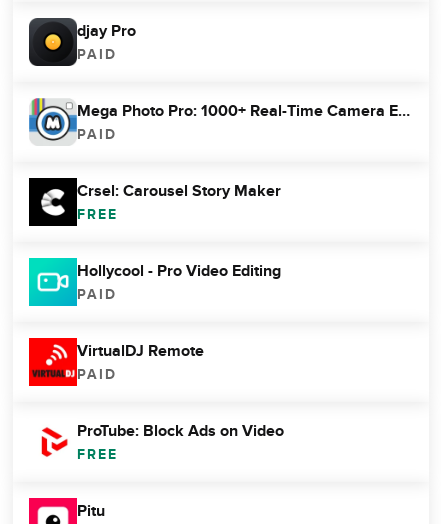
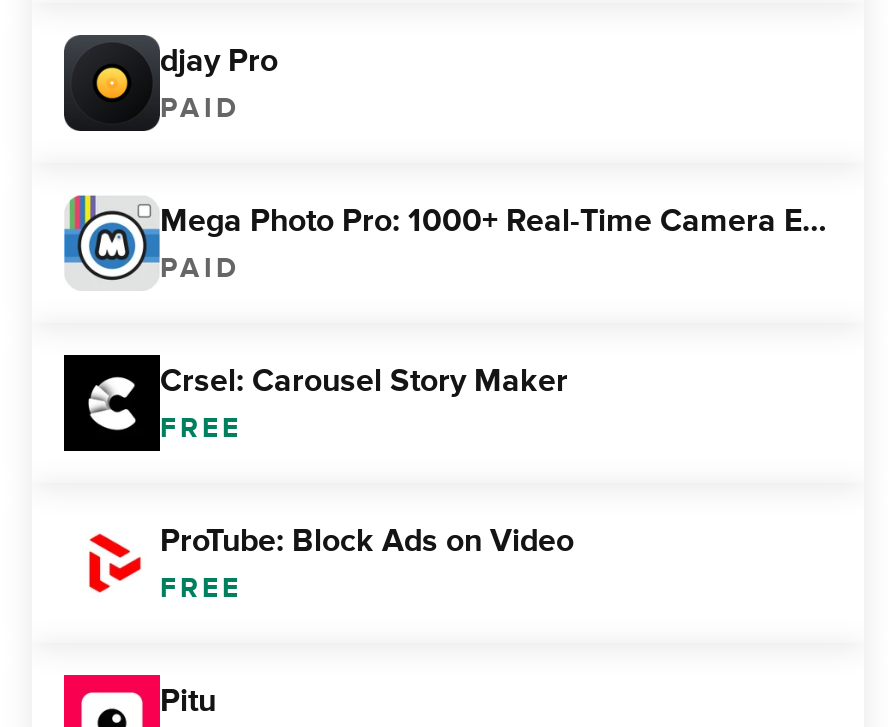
- [image]
- Hollycool - Pro Video Editing
- PAID
- VirtualDJ Remote
- PAID

- [image]
